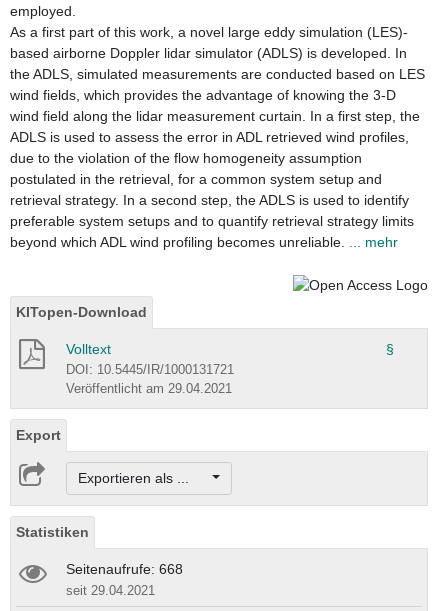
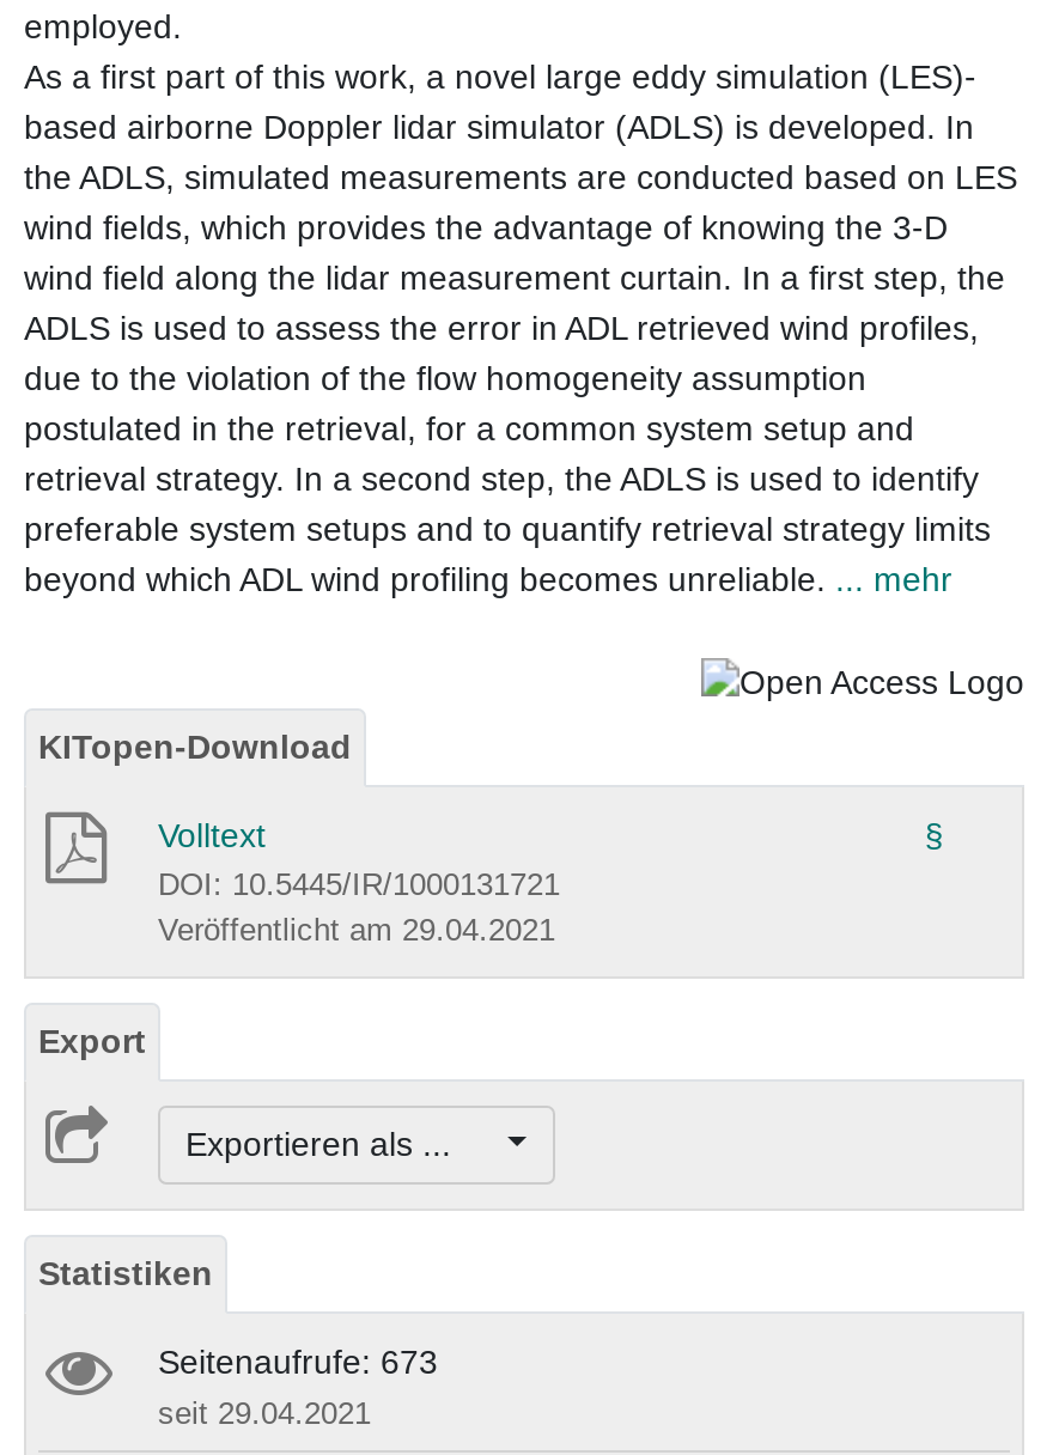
- Seitenaufrufe: 668
+ Seitenaufrufe: 673
